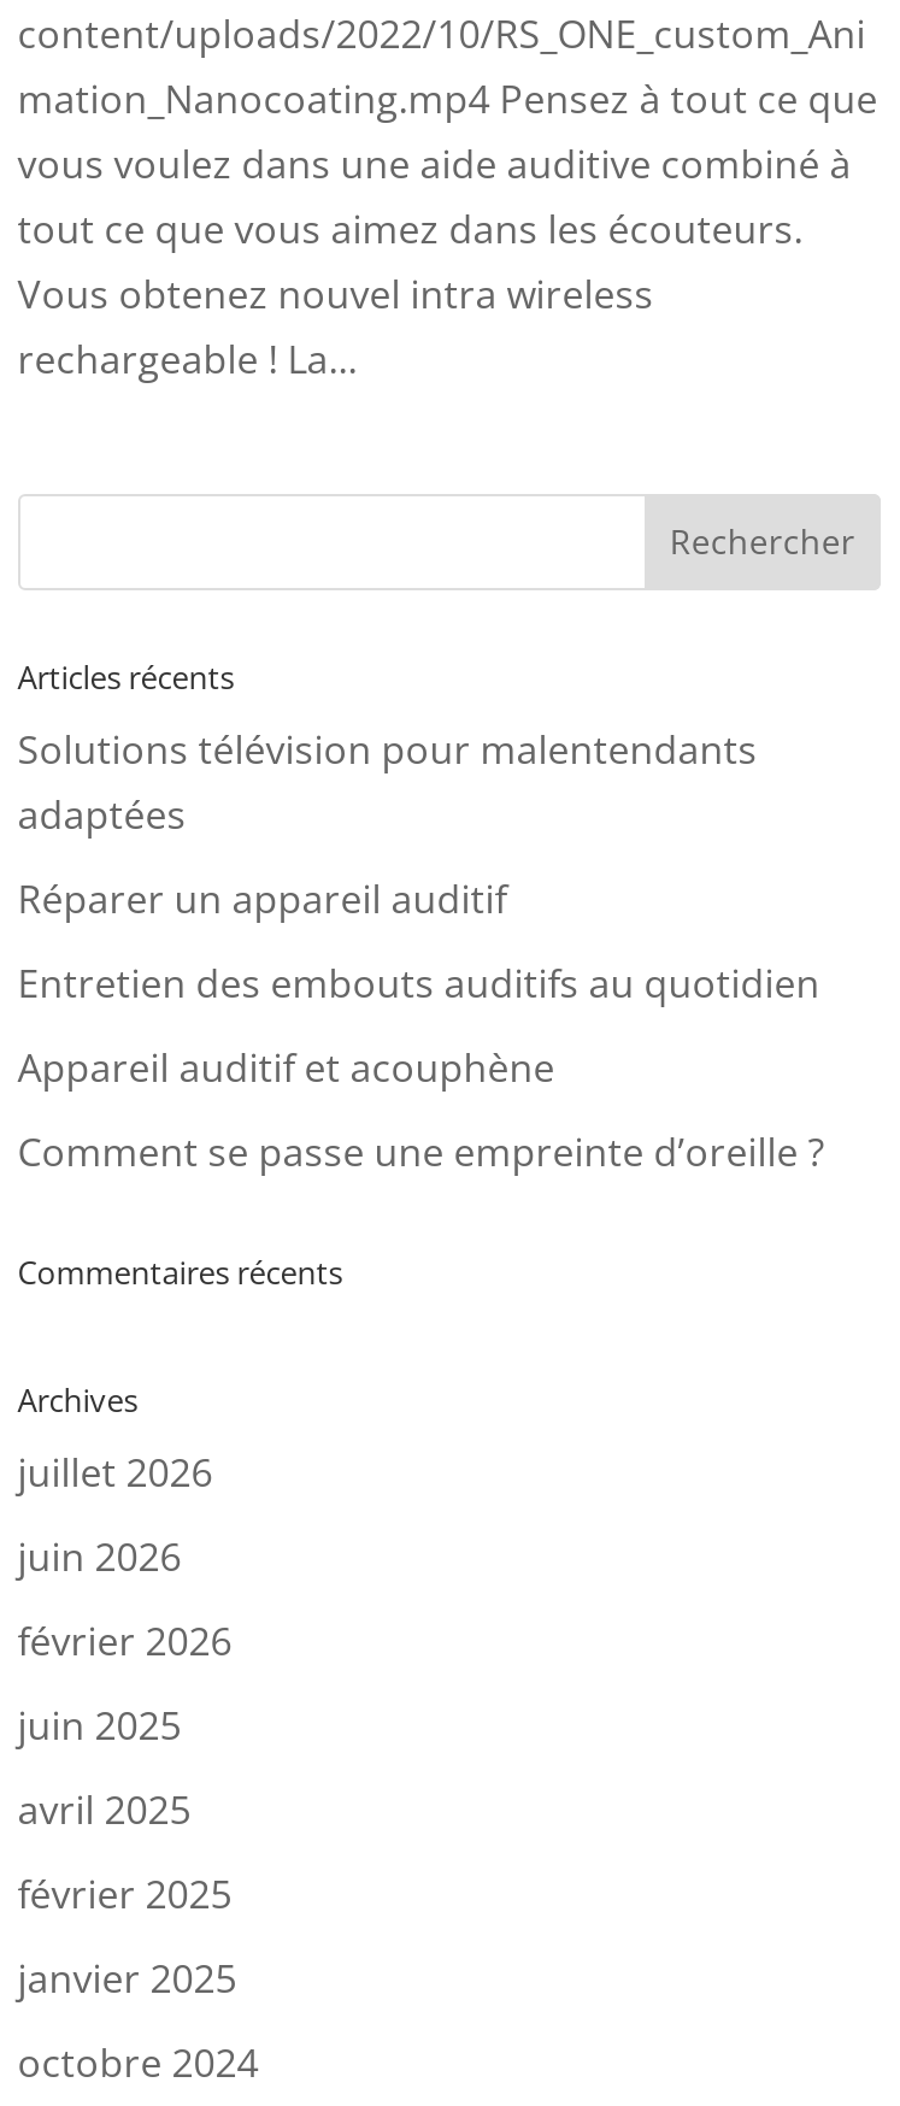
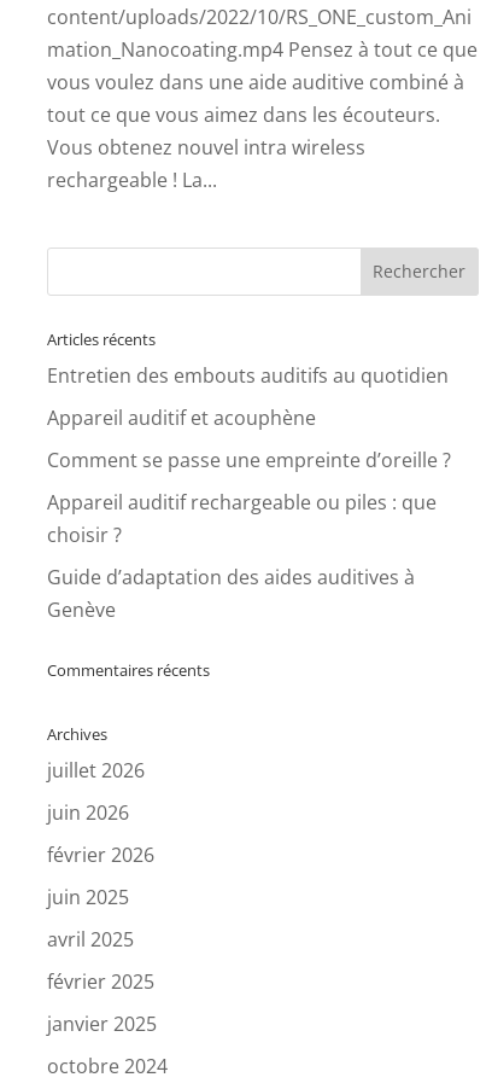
- Solutions télévision pour malentendants
- adaptées
- Réparer un appareil auditif

moved up: Entretien des embouts auditifs au quotidien | Appareil auditif et acouphène | Comment se passe une empreinte d’oreille ?

+ Appareil auditif rechargeable ou piles : que
+ choisir ?
+ Guide d’adaptation des aides auditives à
+ Genève
